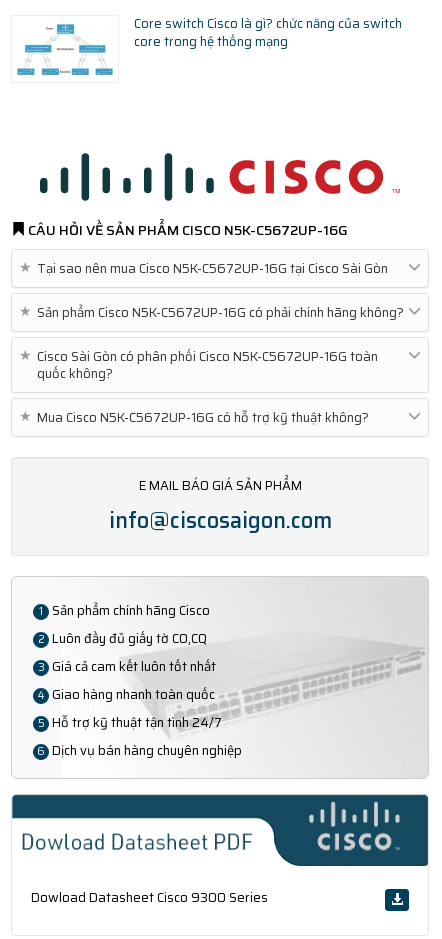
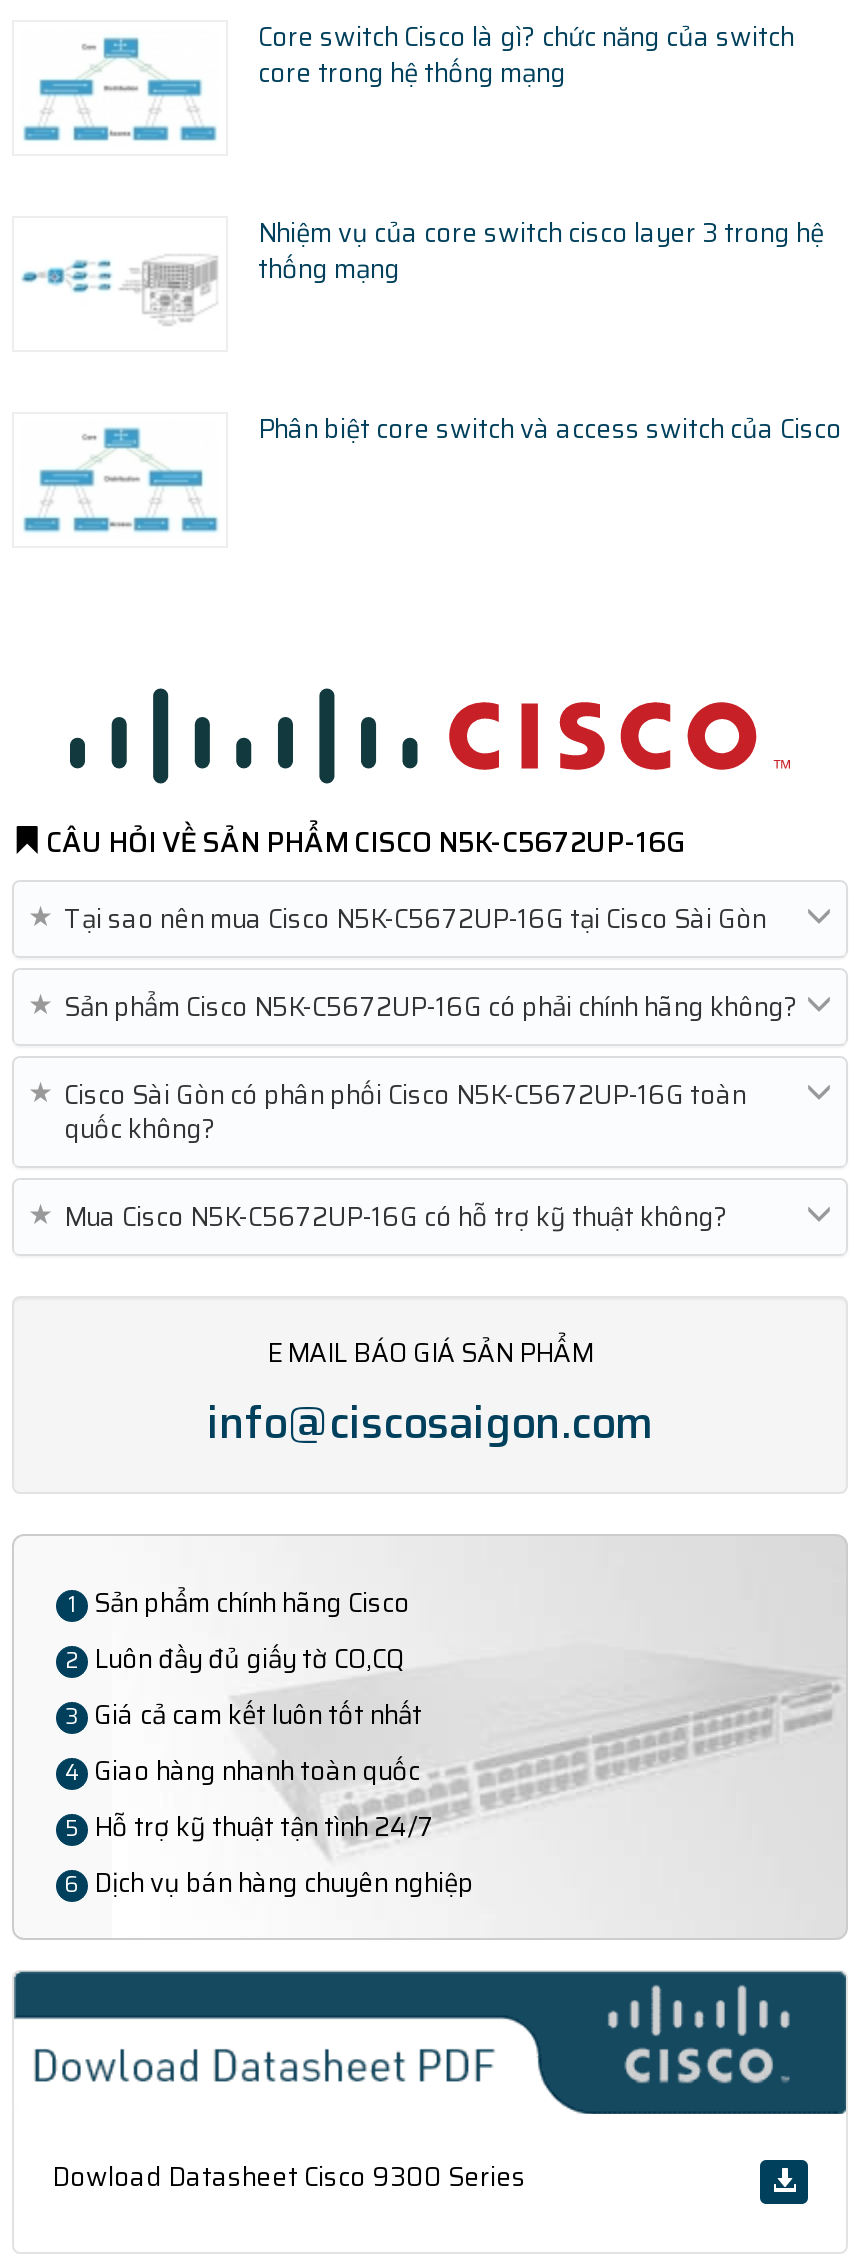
+ [image]
+ Nhiệm vụ của core switch cisco layer 3 trong hệ
+ thống mạng

+ Phân biệt core switch và access switch của Cisco
